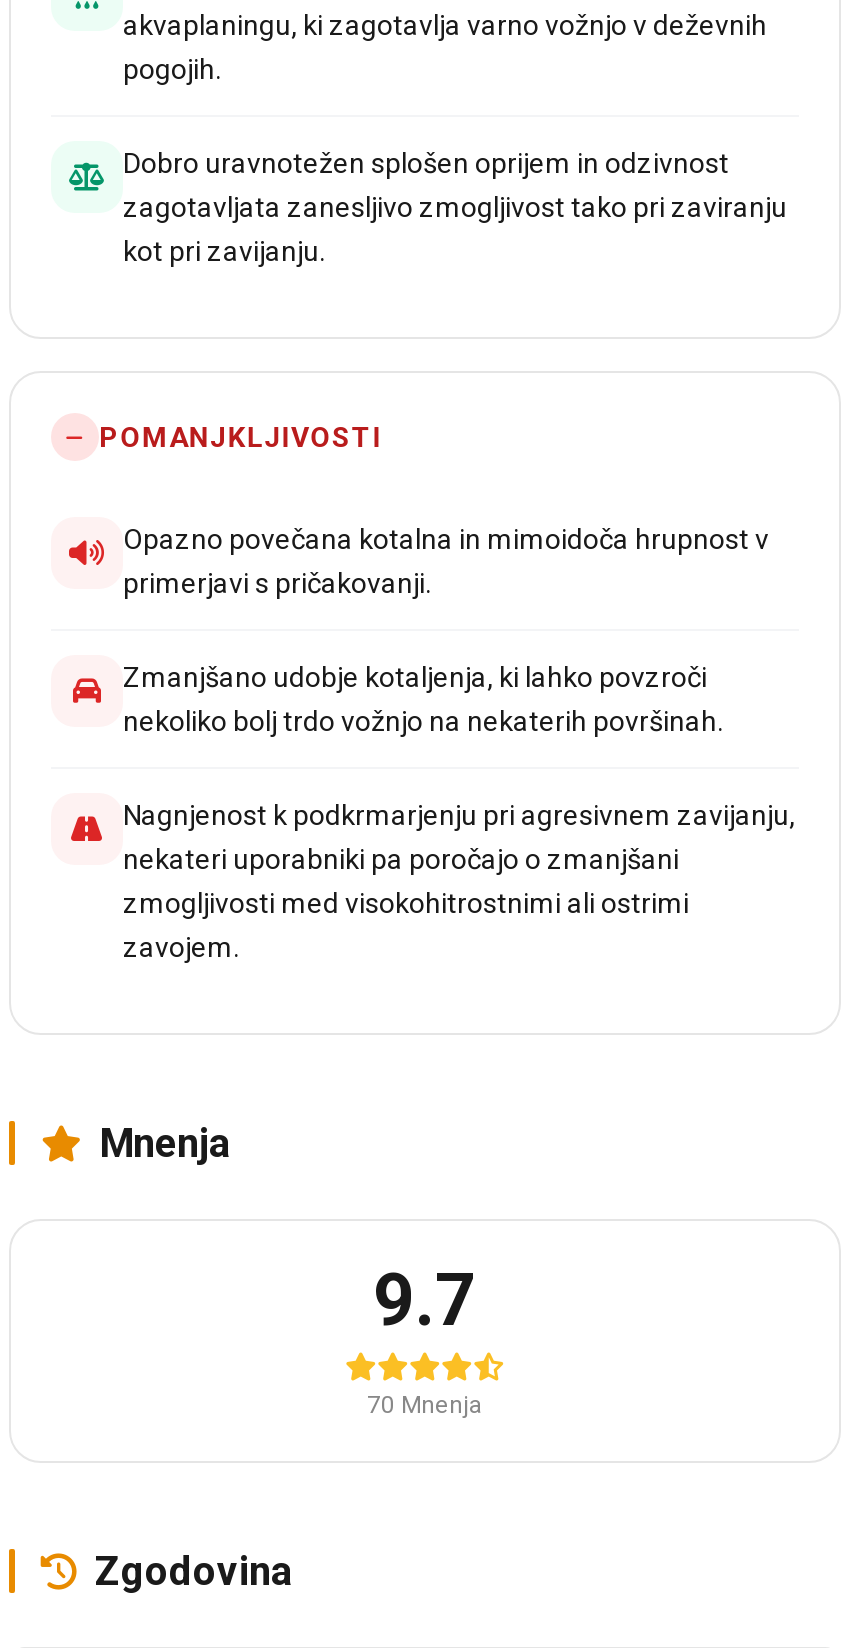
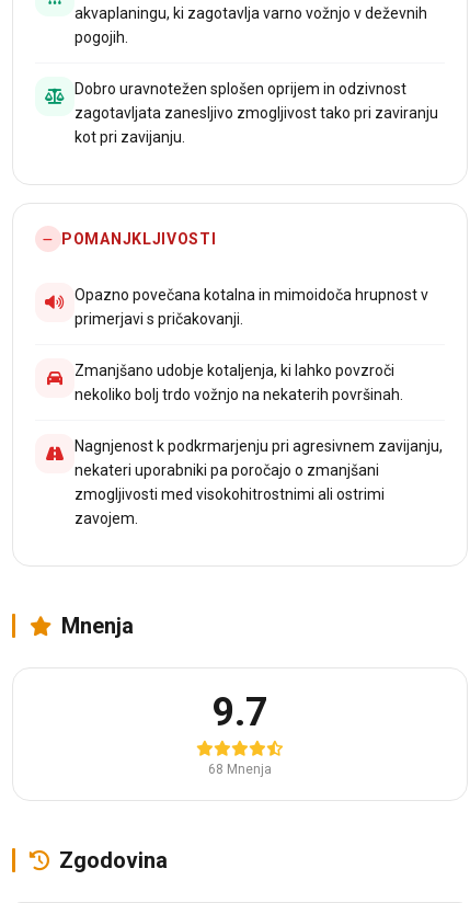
- 70 Mnenja
+ 68 Mnenja
